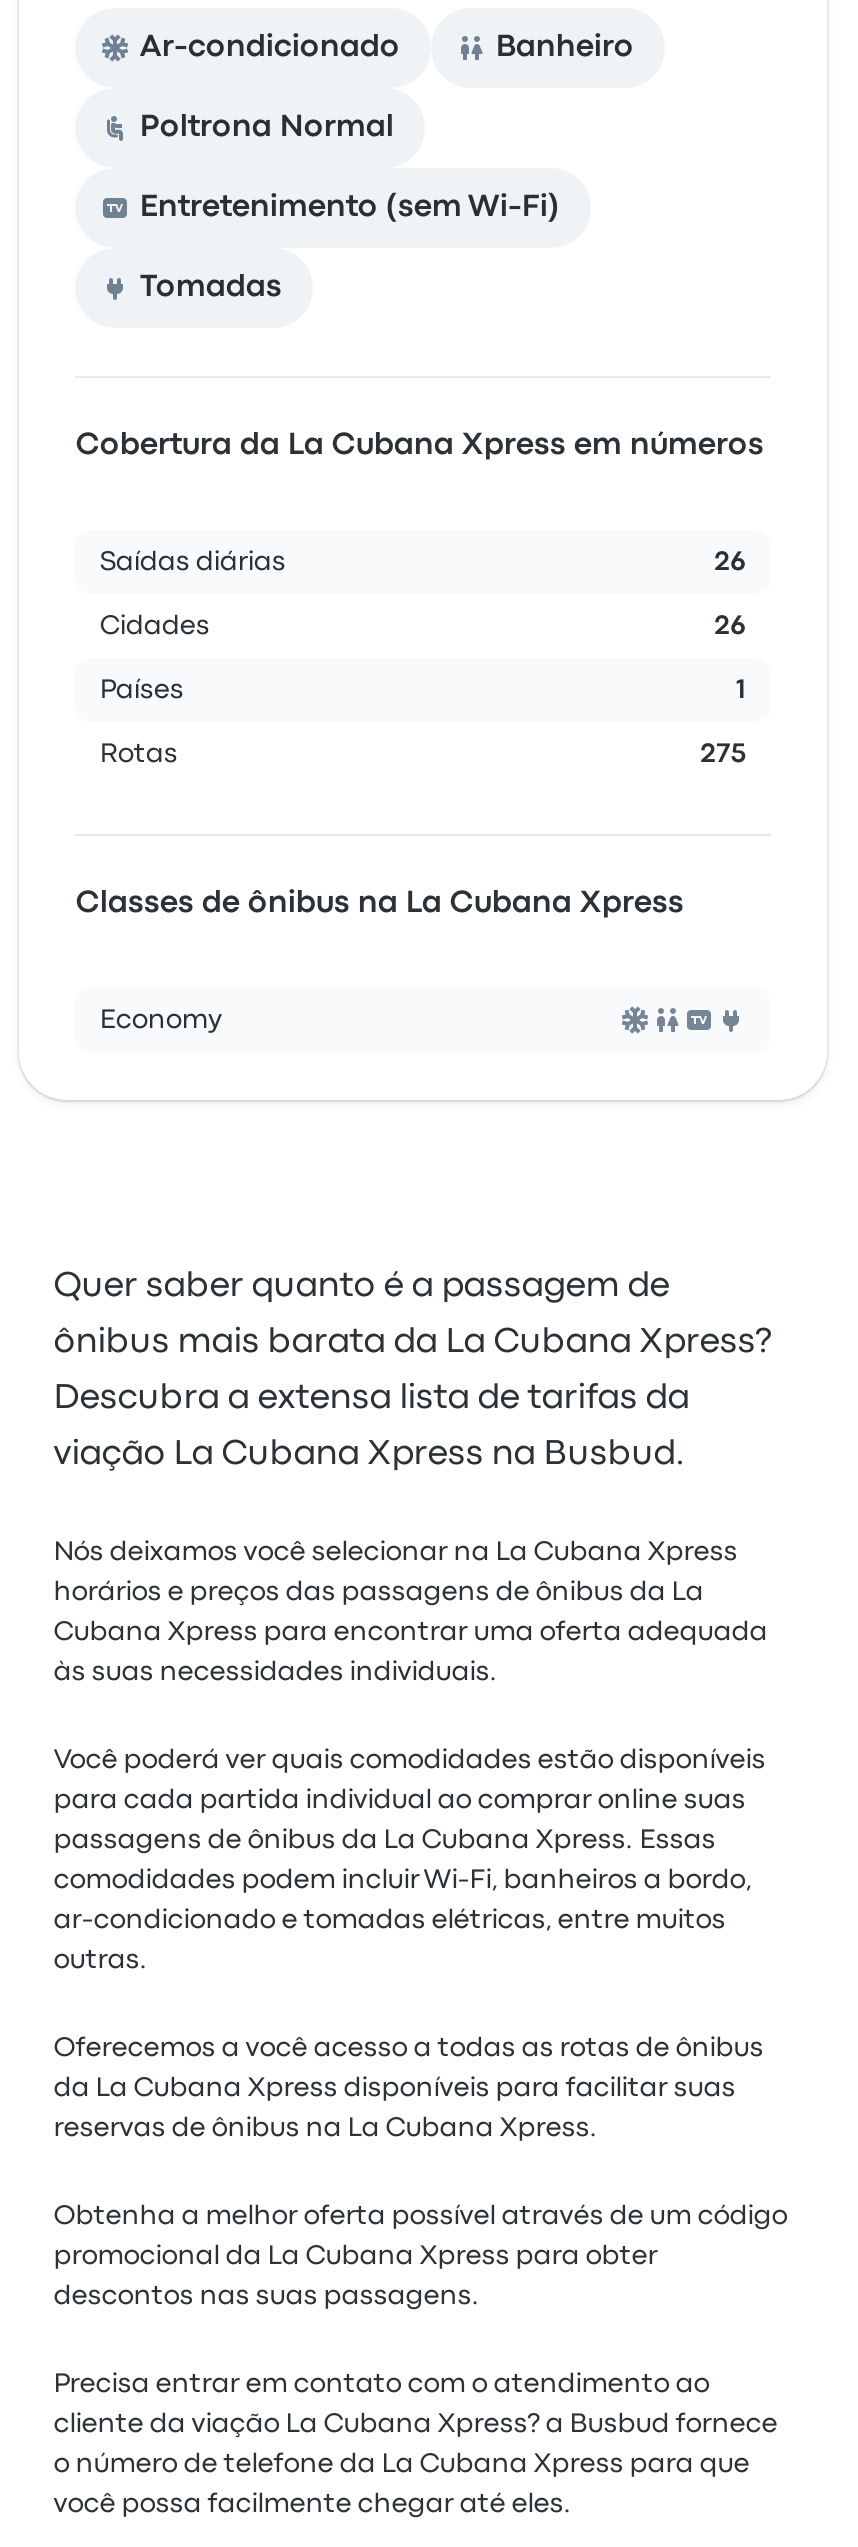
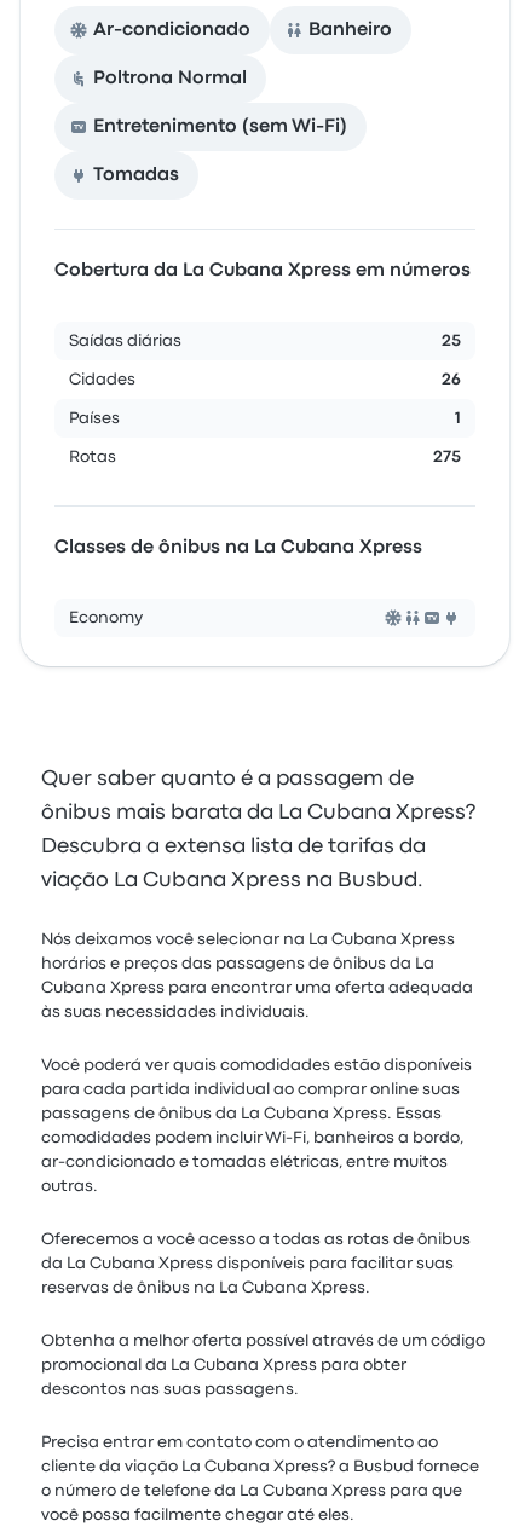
- 26
+ 25
